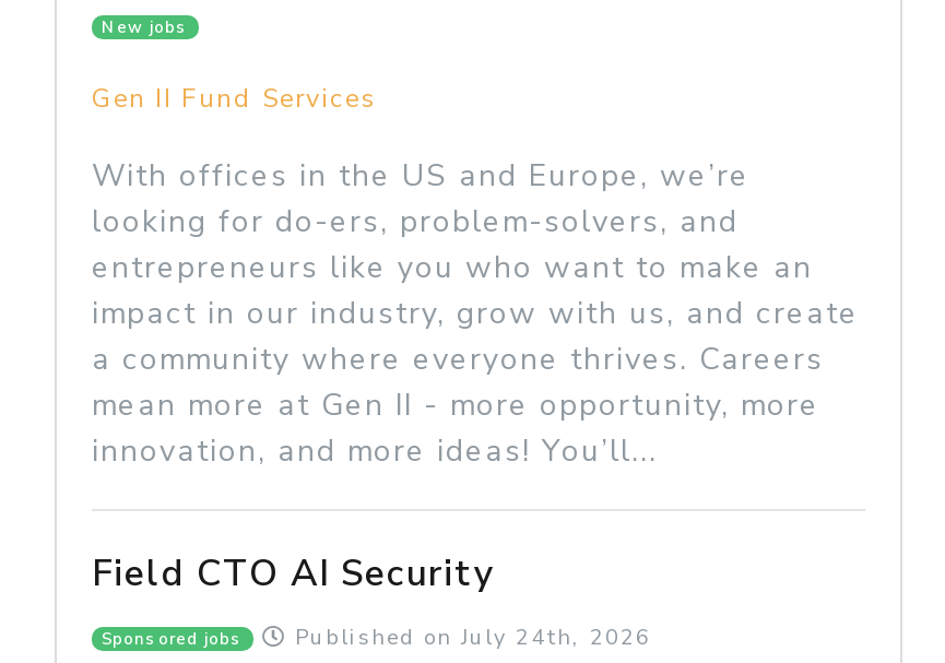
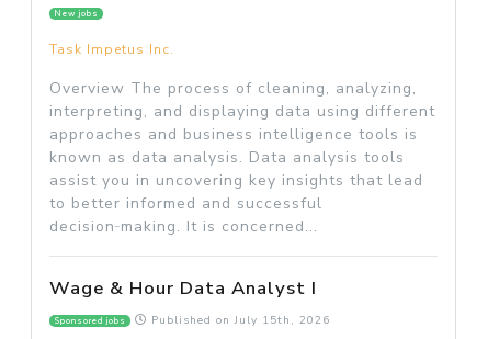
- Gen II Fund Services
+ Task Impetus Inc.

- With offices in the US and Europe, we’re
- looking for do-ers, problem-solvers, and
- entrepreneurs like you who want to make an
- impact in our industry, grow with us, and create
- a community where everyone thrives. Careers
- mean more at Gen II - more opportunity, more
- innovation, and more ideas! You’ll...
+ Overview The process of cleaning, analyzing,
+ interpreting, and displaying data using different
+ approaches and business intelligence tools is
+ known as data analysis. Data analysis tools
+ assist you in uncovering key insights that lead
+ to better informed and successful
+ decision‑making. It is concerned...

- Field CTO AI Security
+ Wage & Hour Data Analyst I

- Published on July 24th, 2026
+ Published on July 15th, 2026
